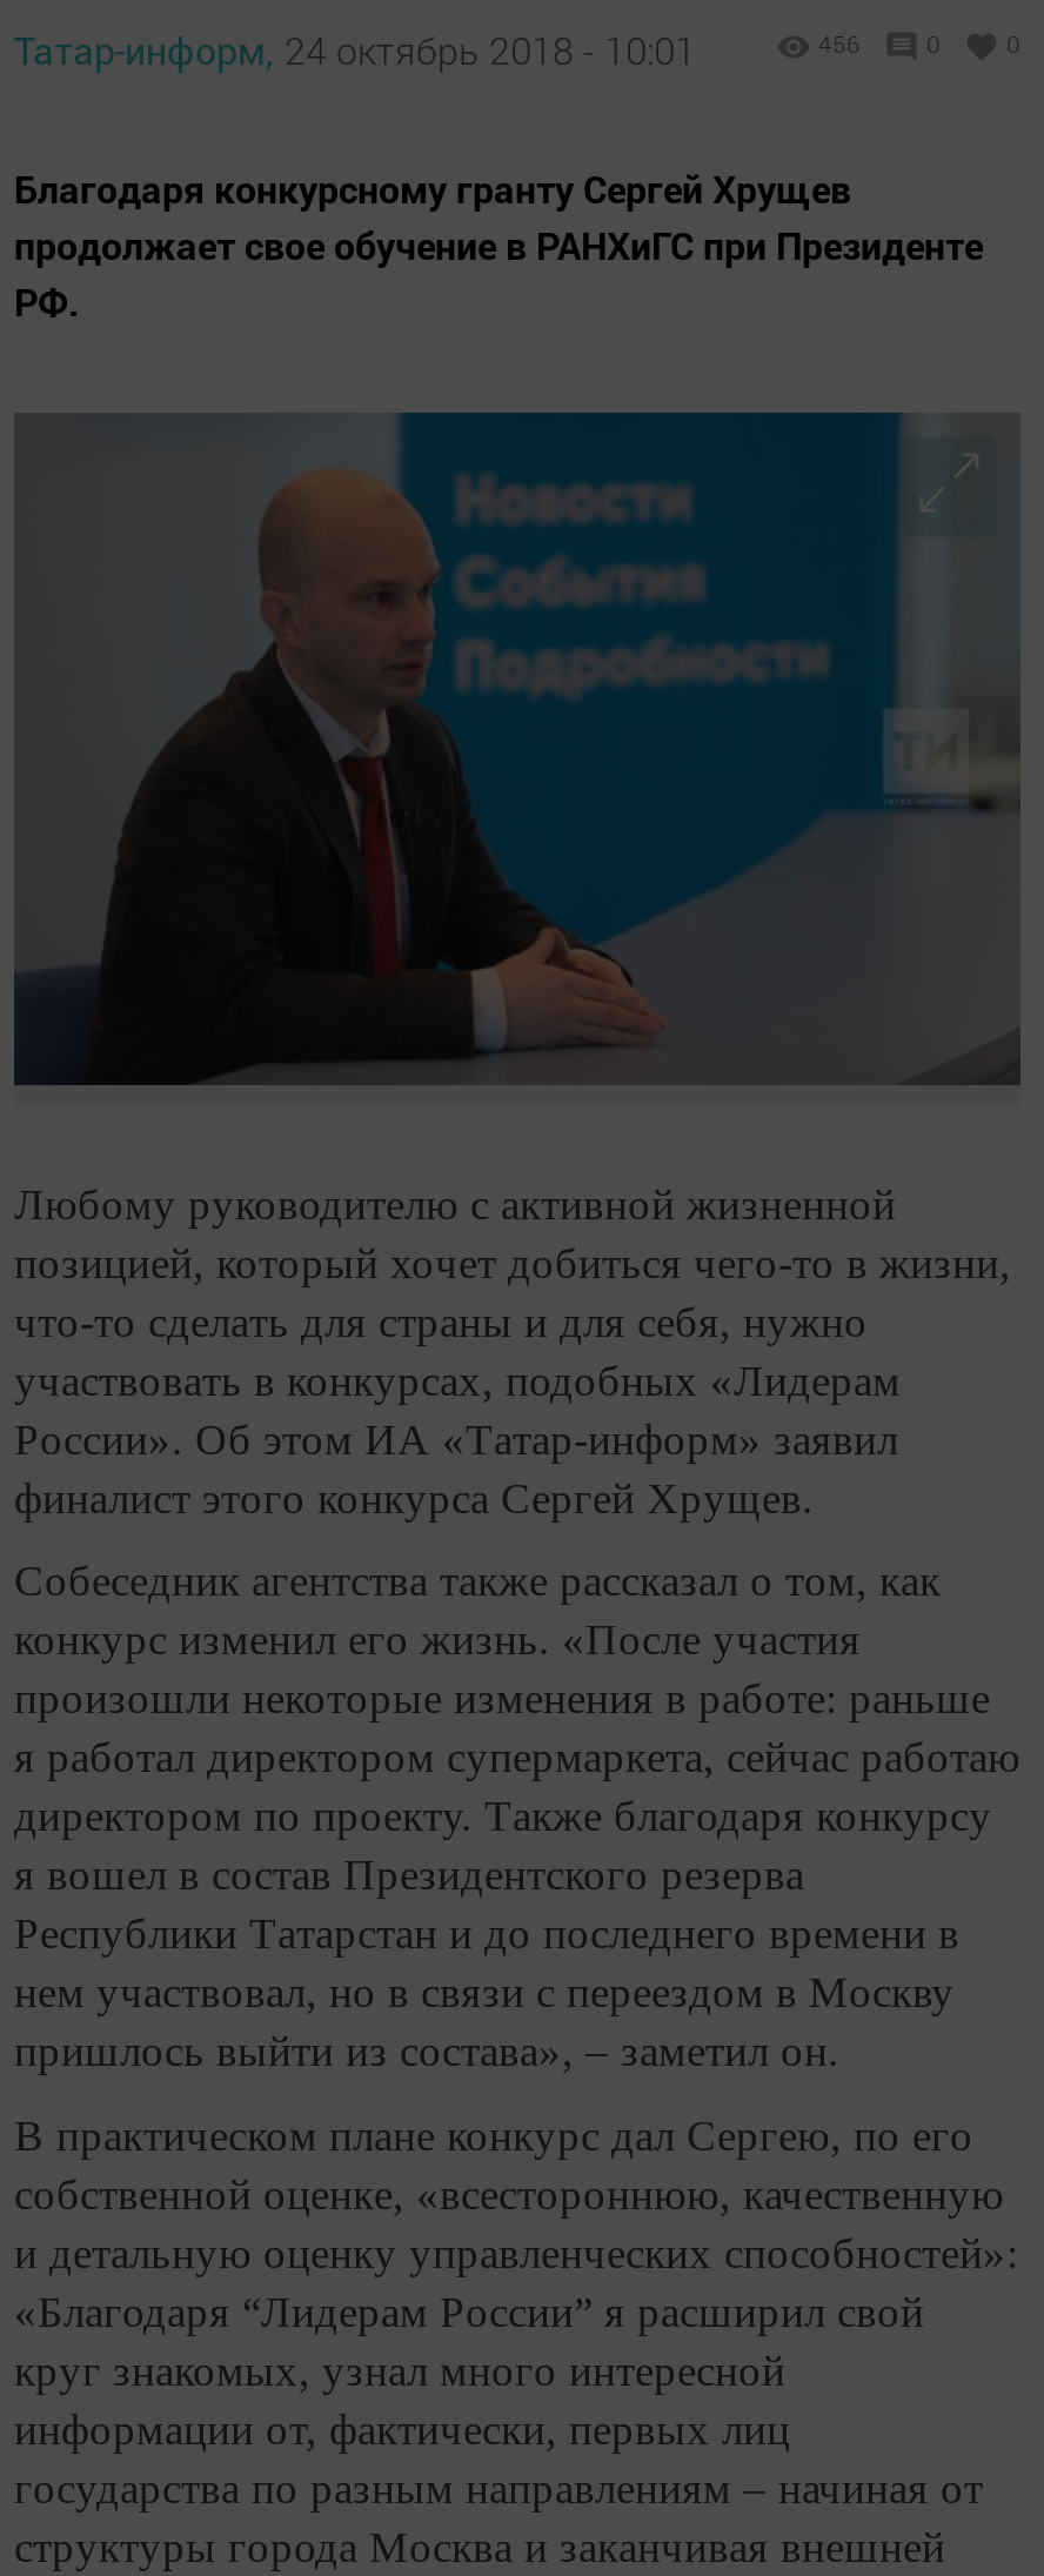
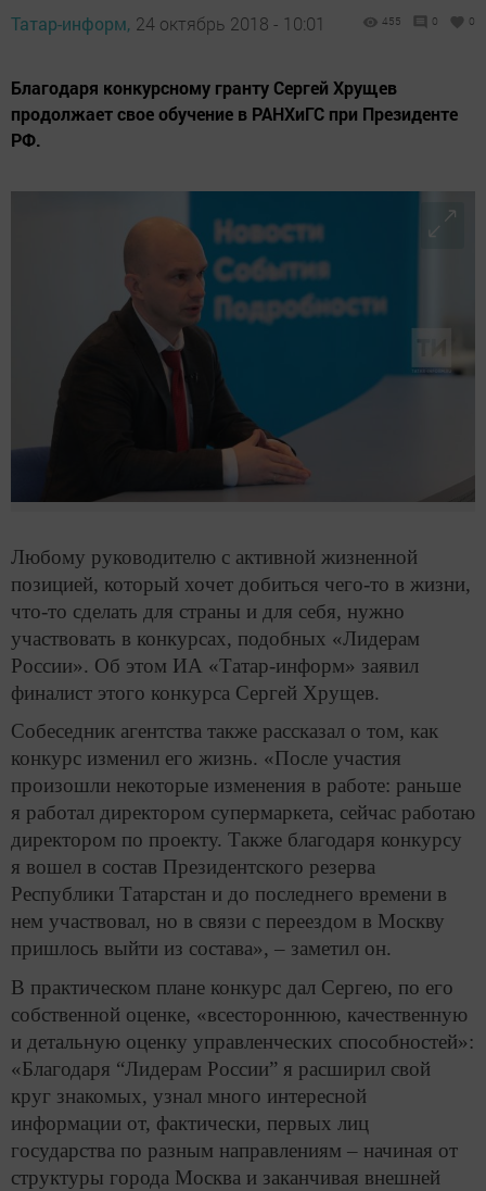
- 456
+ 455
